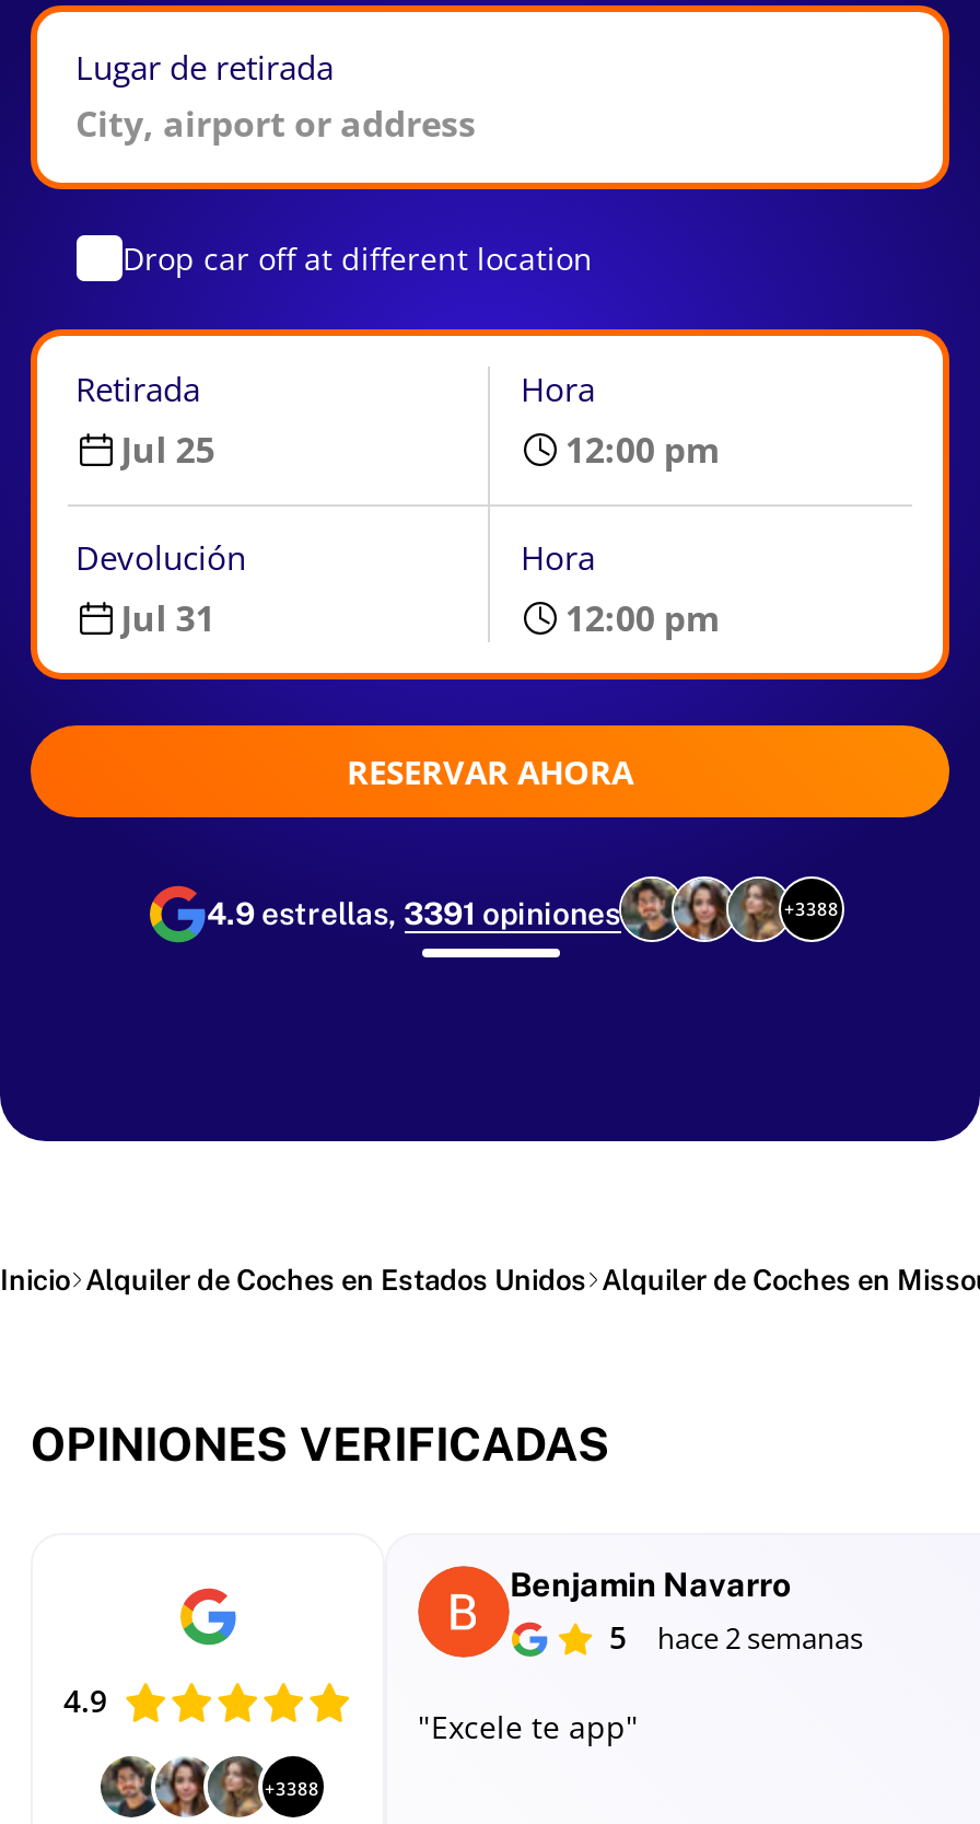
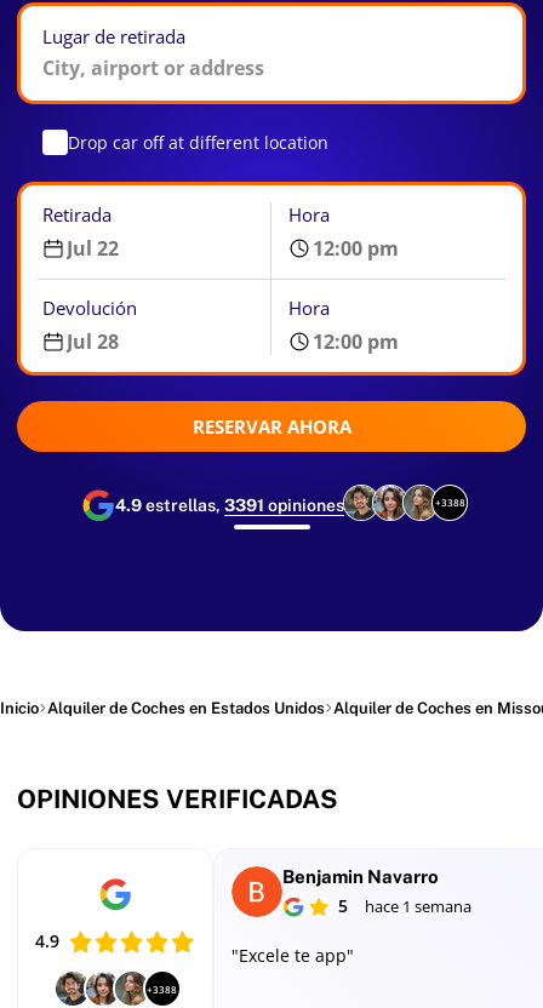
- 5 hace 2 semanas
+ 5 hace 1 semana
